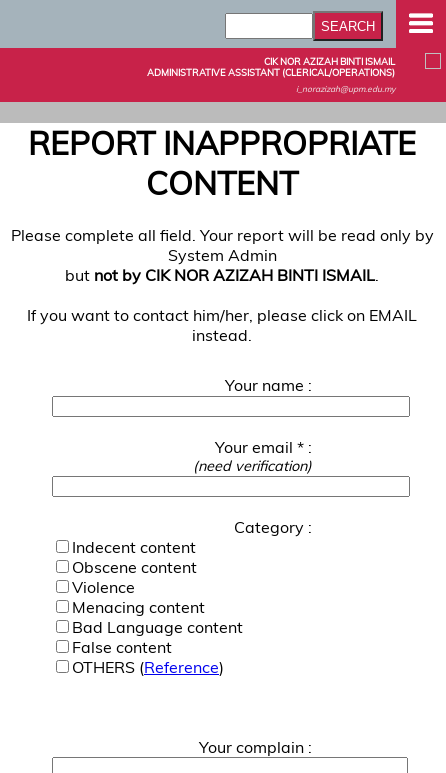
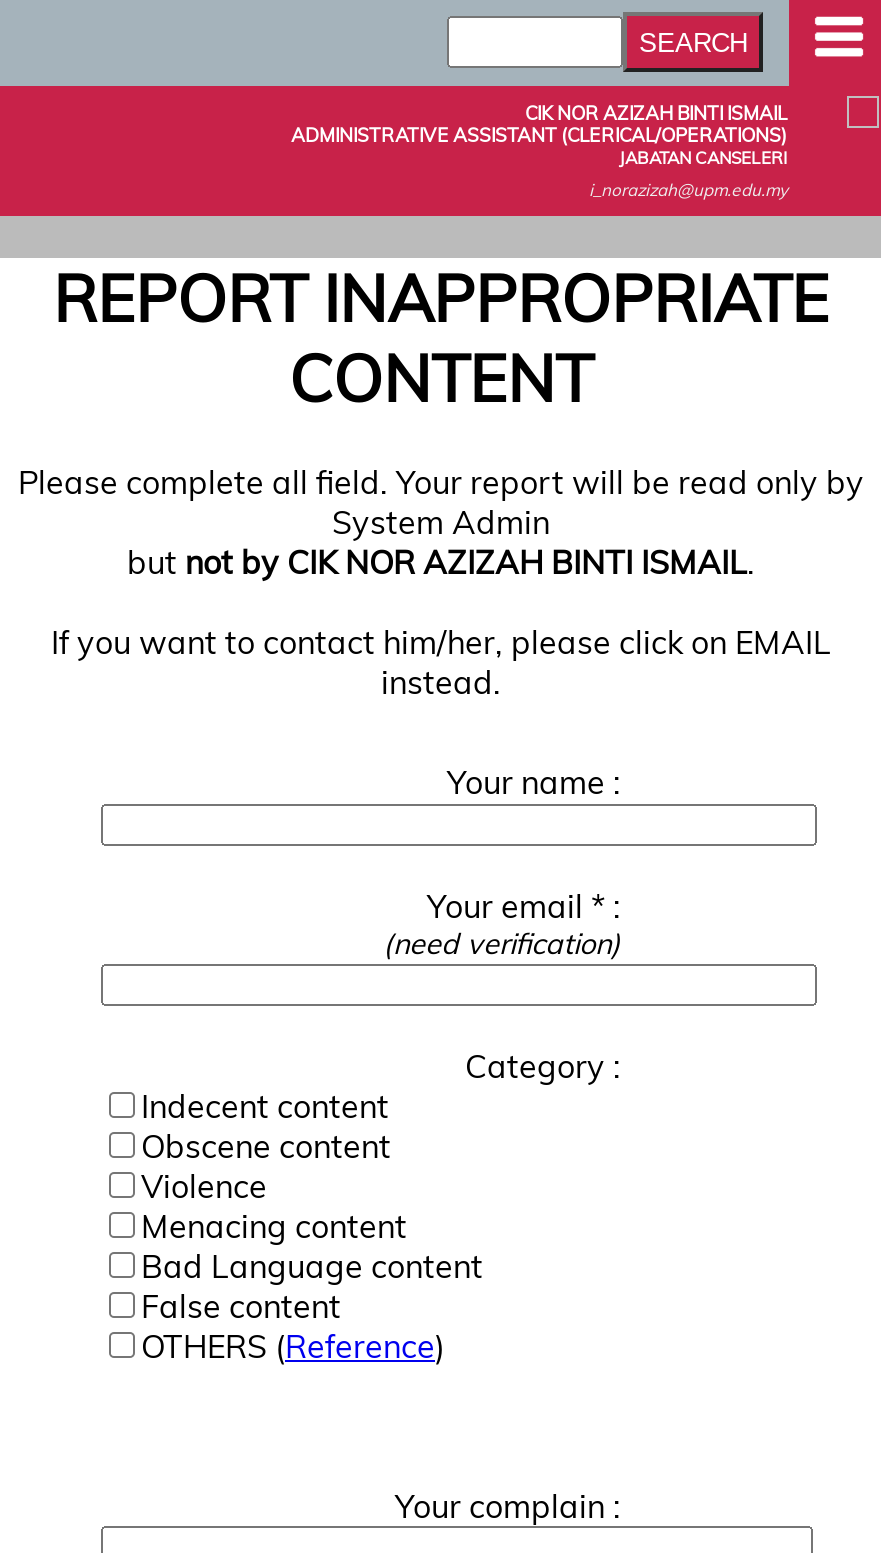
+ JABATAN CANSELERI
